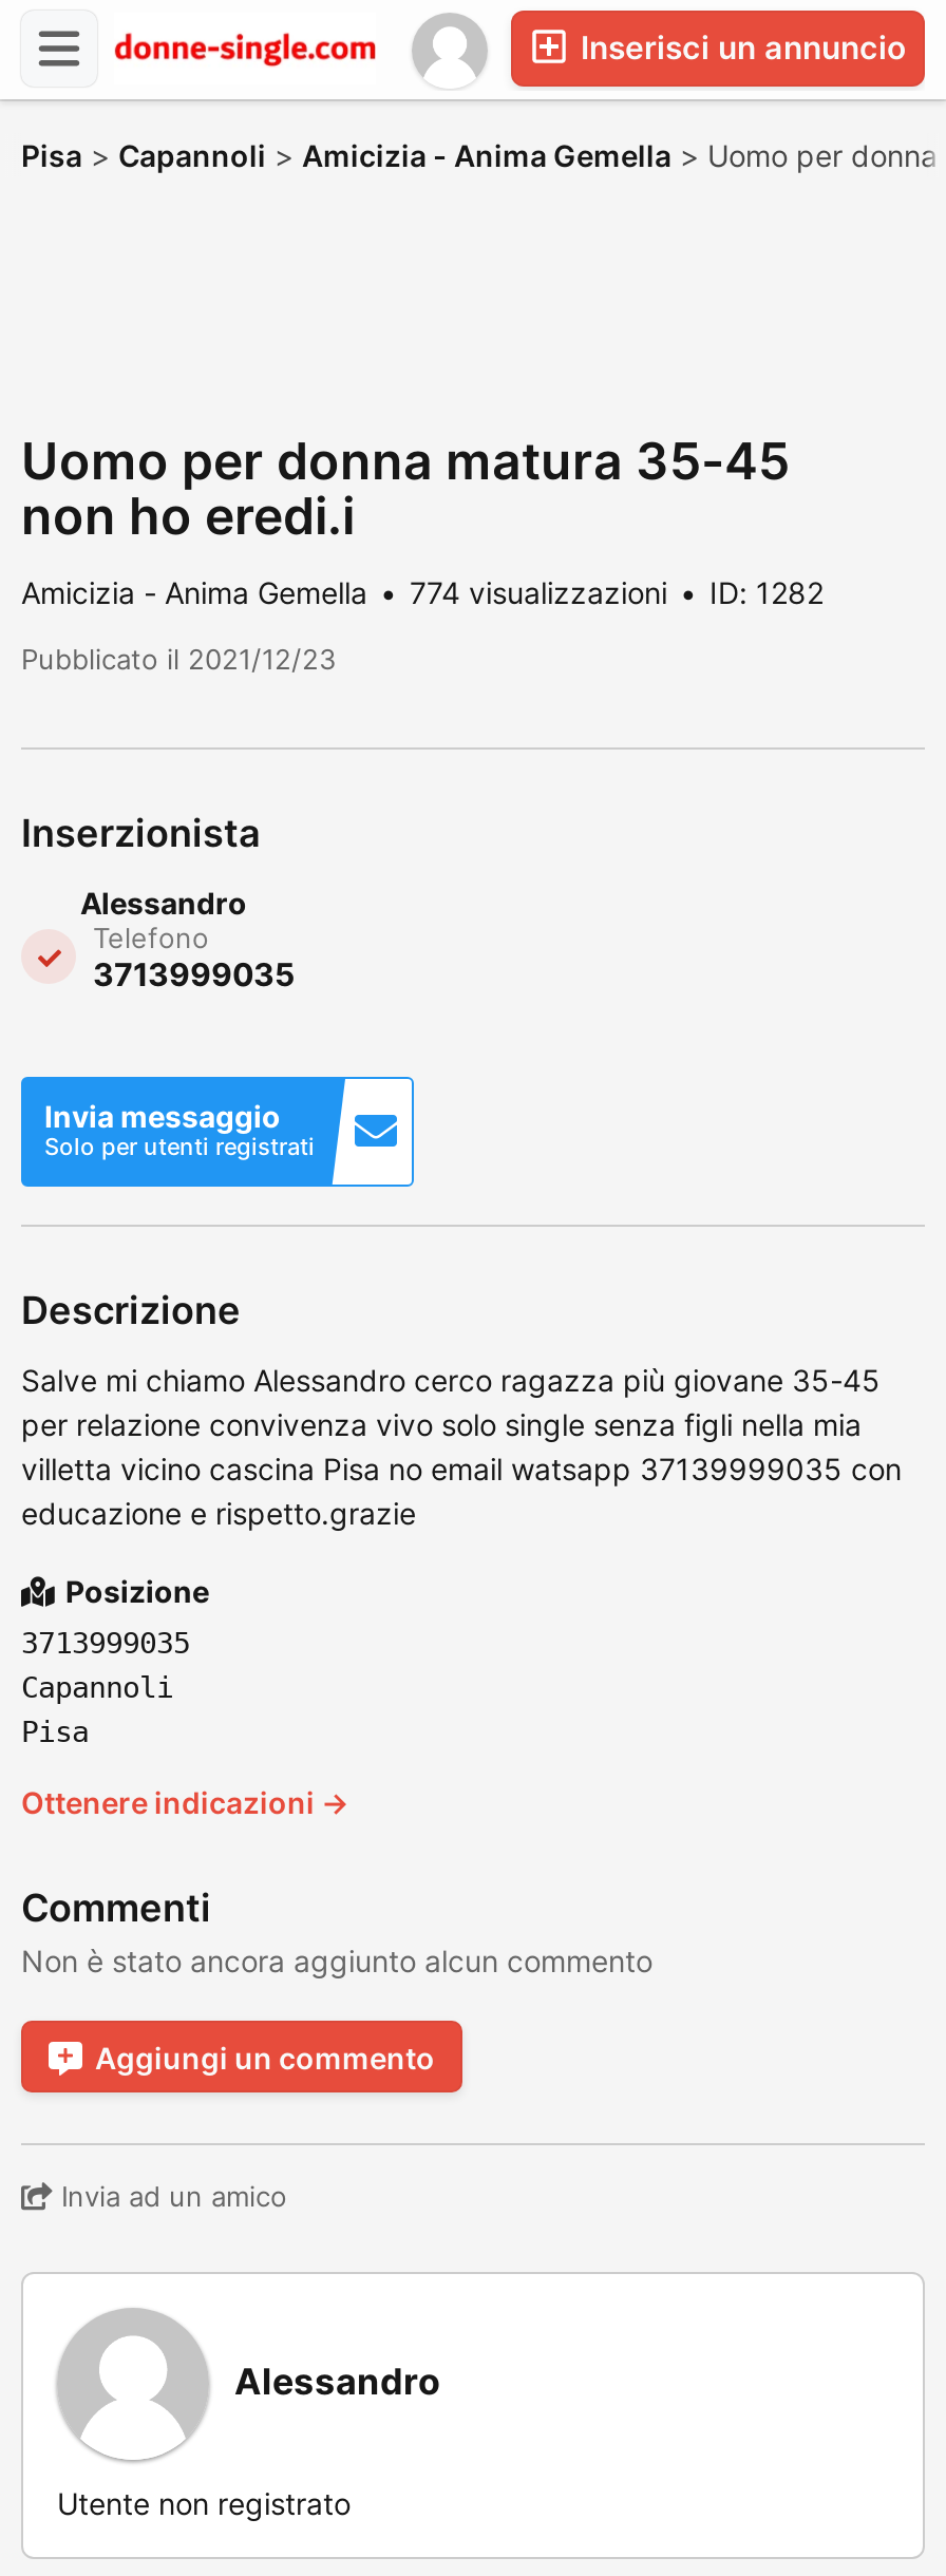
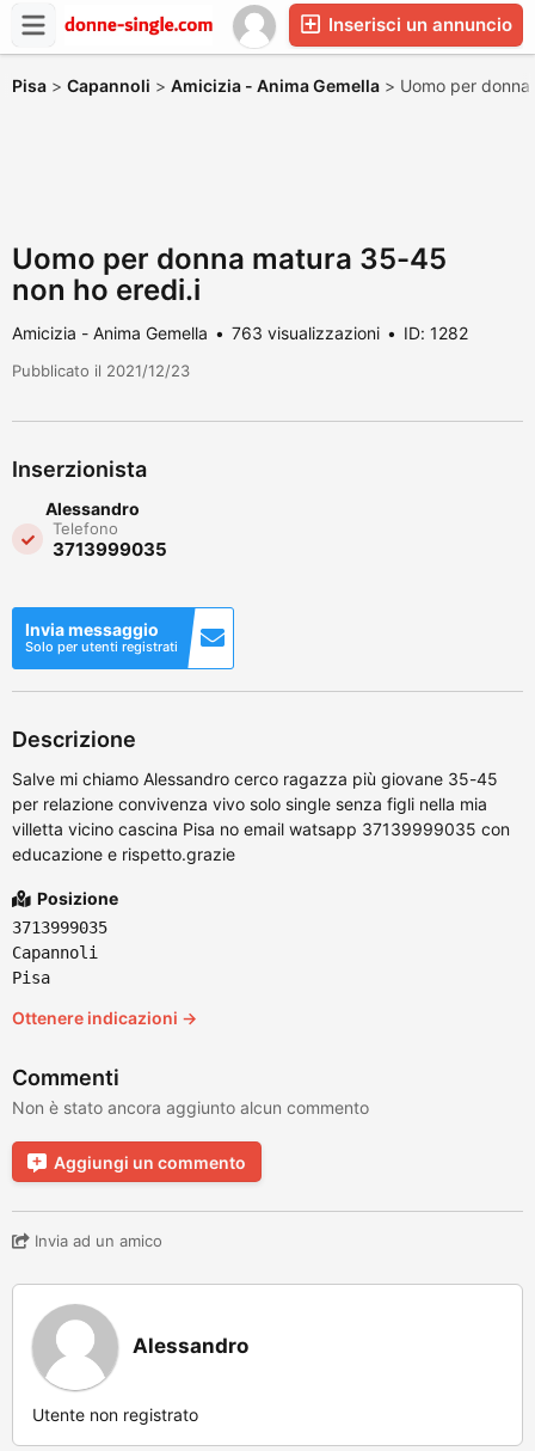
- 774 visualizzazioni
+ 763 visualizzazioni
